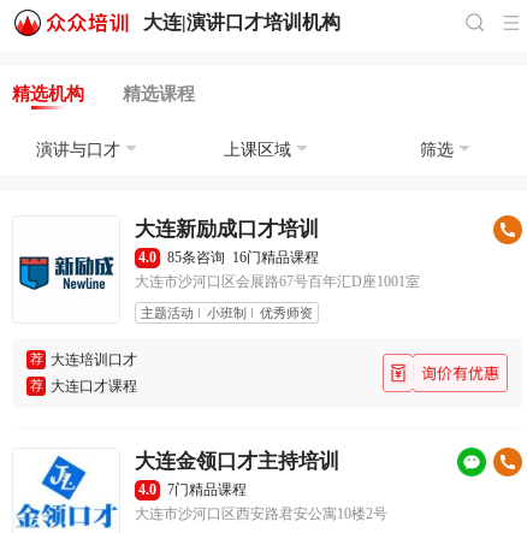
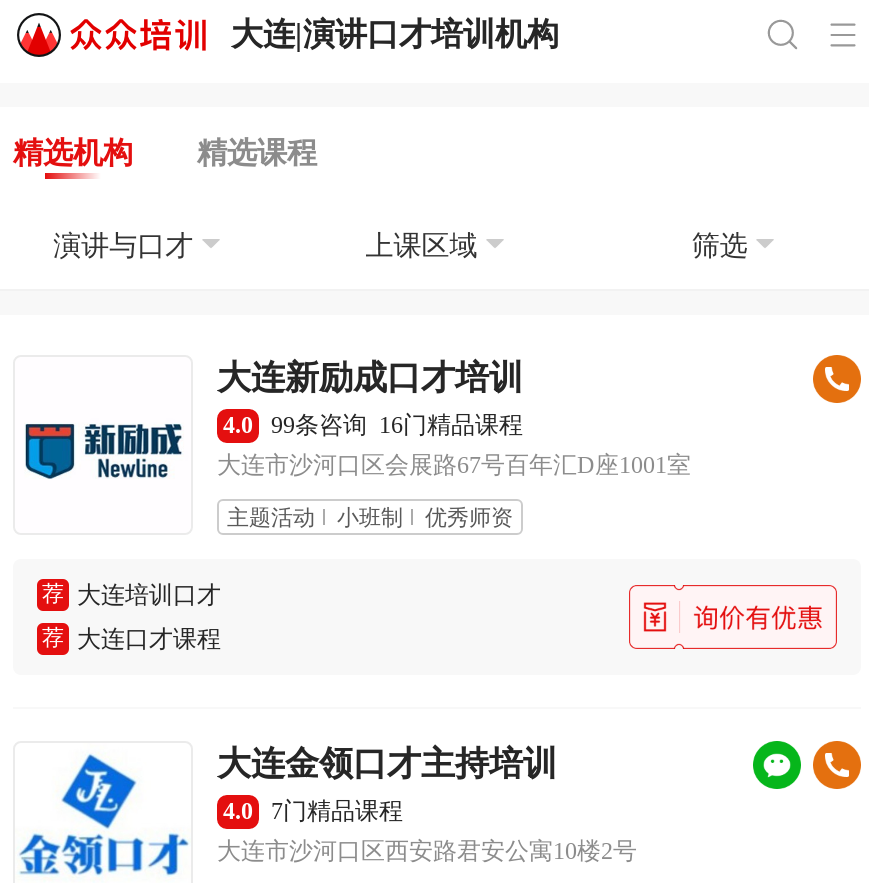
- 85条咨询 16门精品课程
+ 99条咨询 16门精品课程
